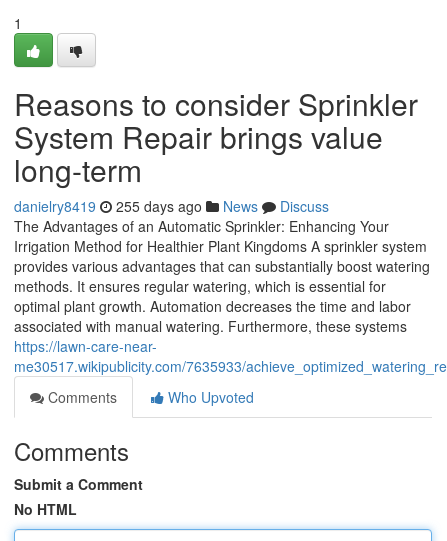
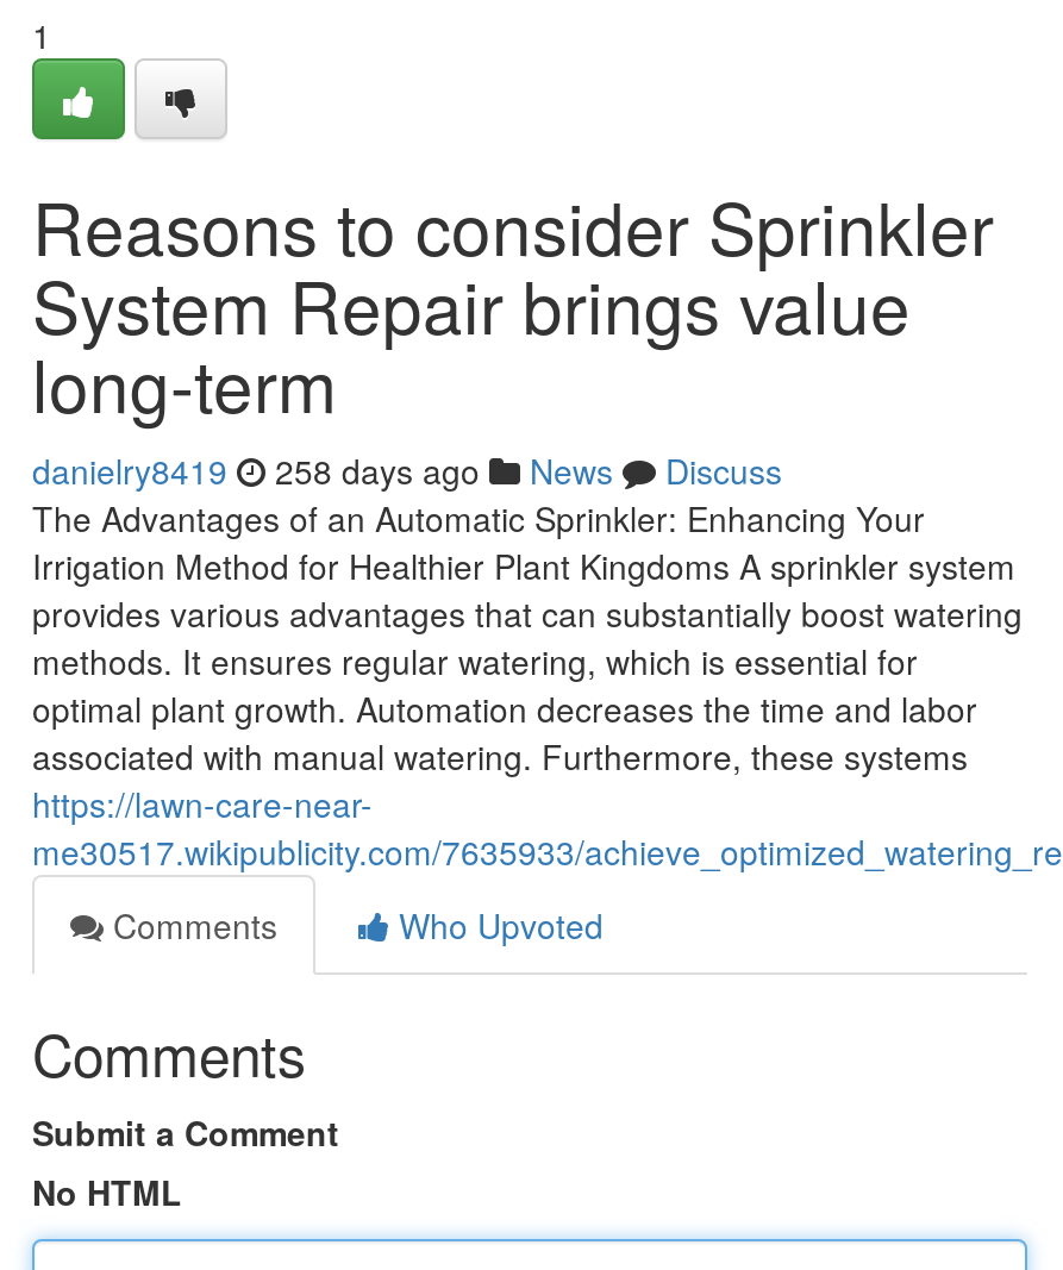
- danielry8419 255 days ago News Discuss
+ danielry8419 258 days ago News Discuss
